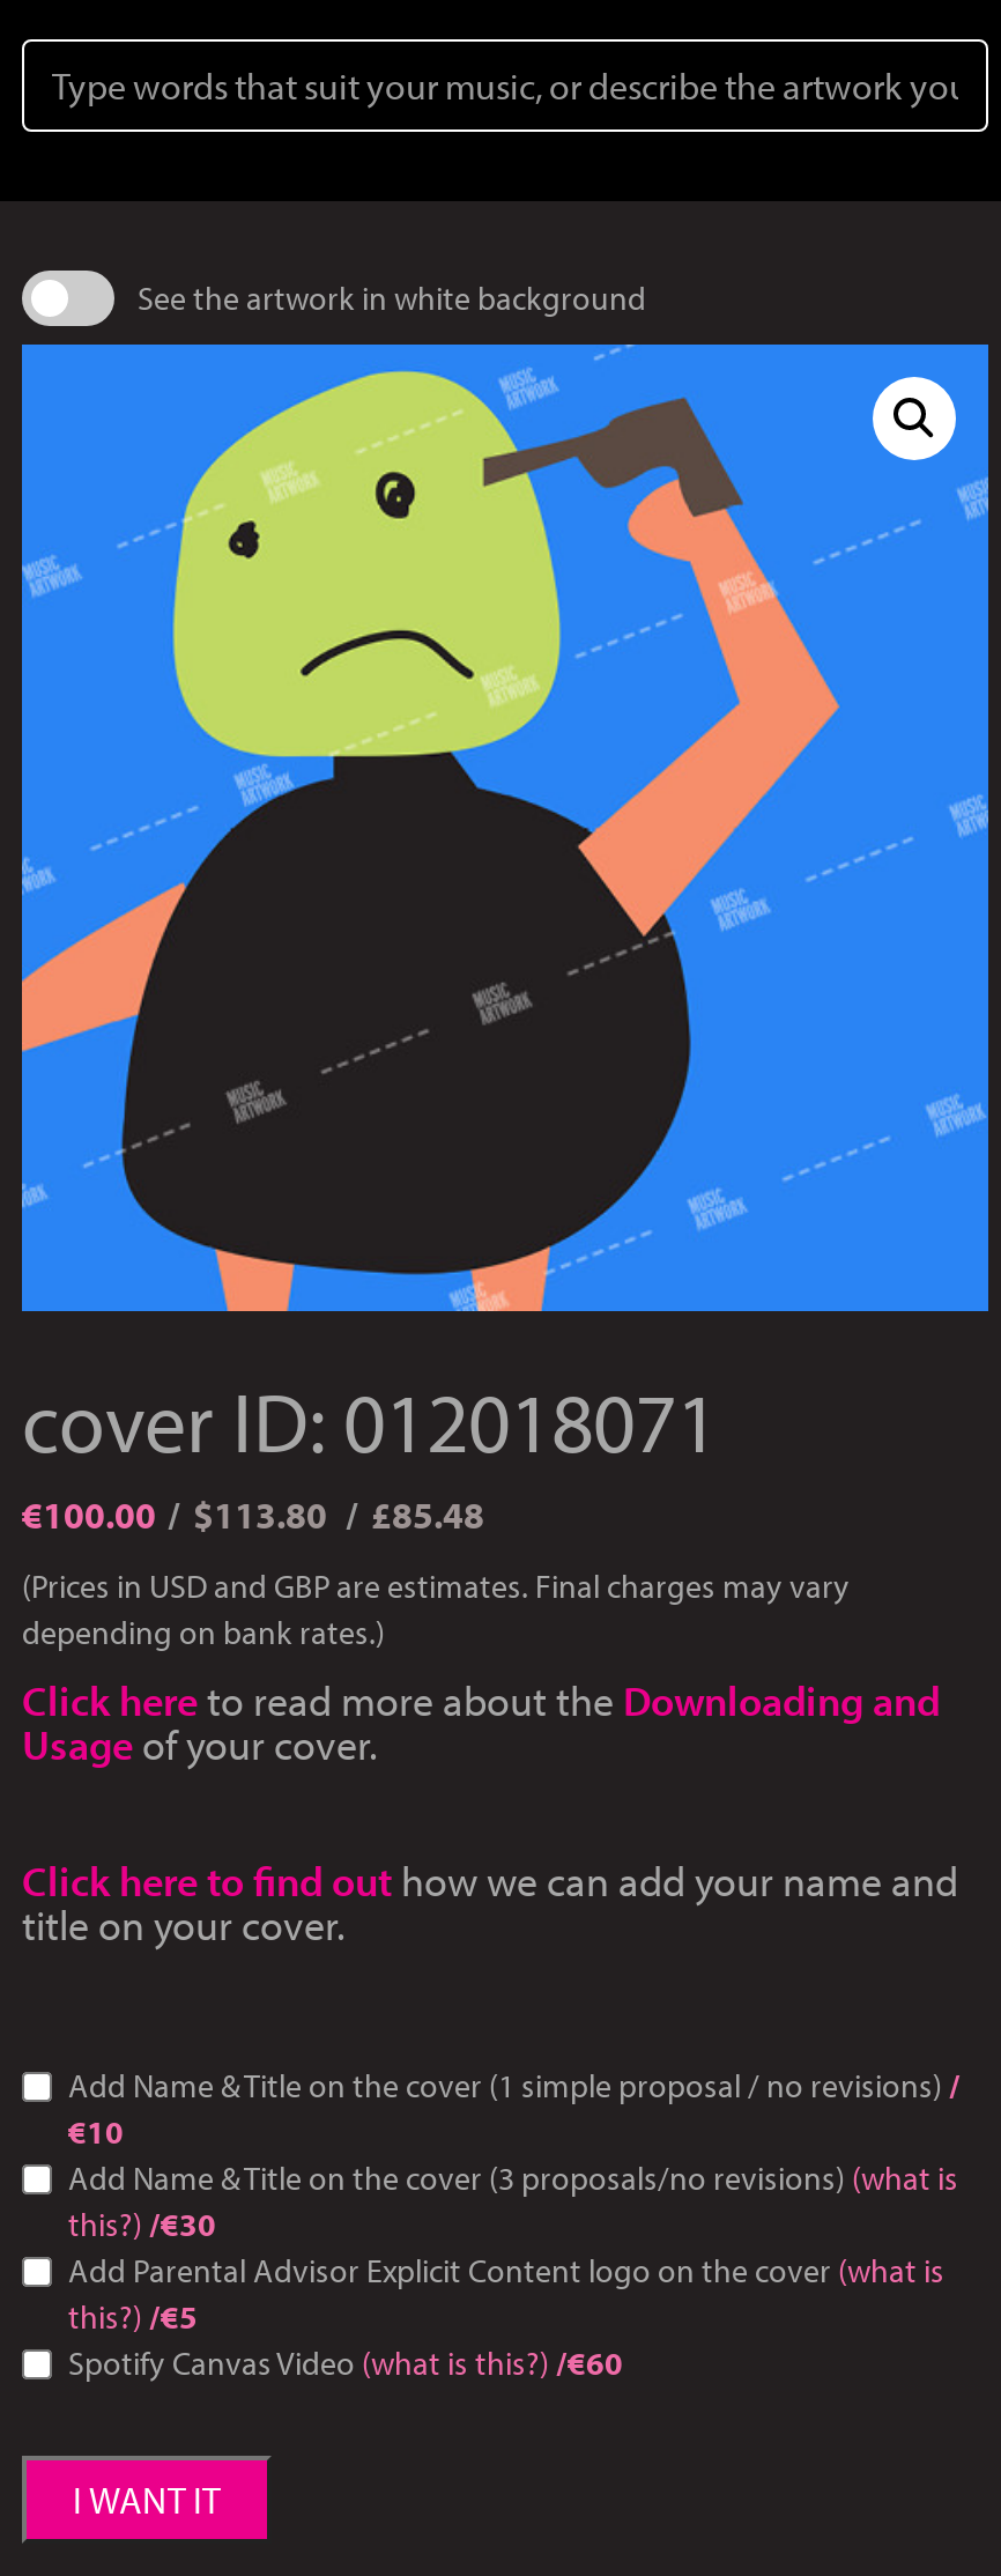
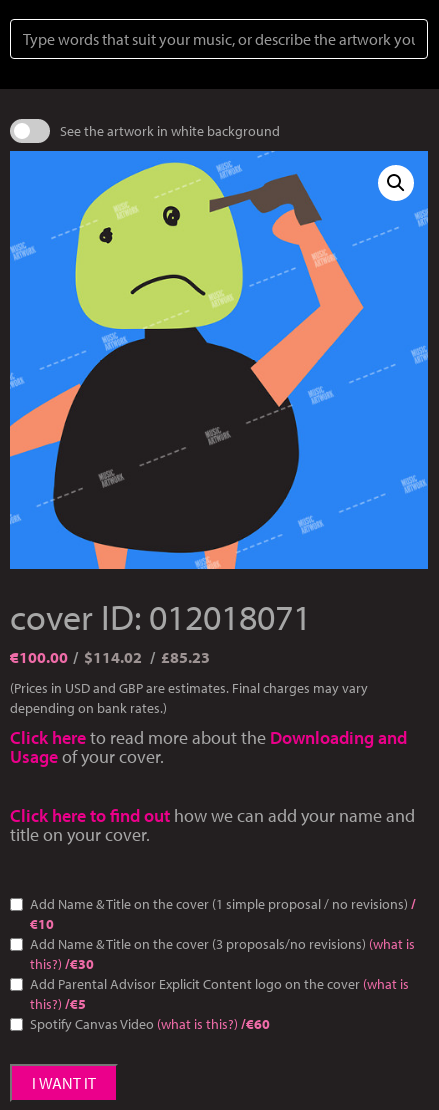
- $113.80
+ $114.02

- £85.48
+ £85.23
